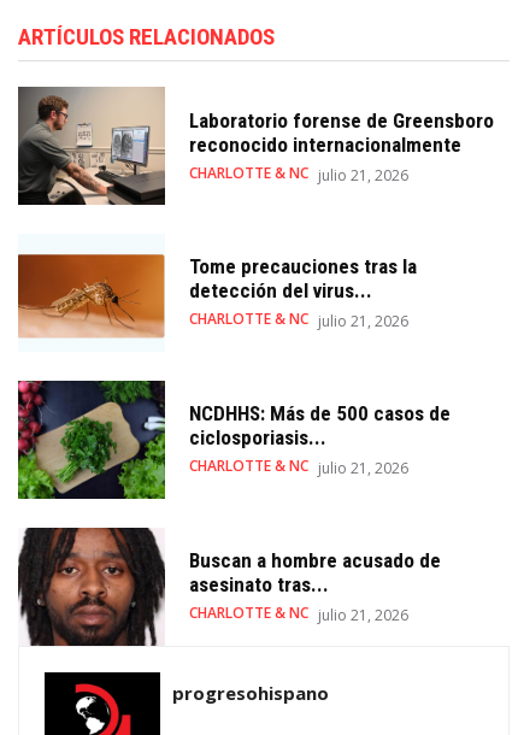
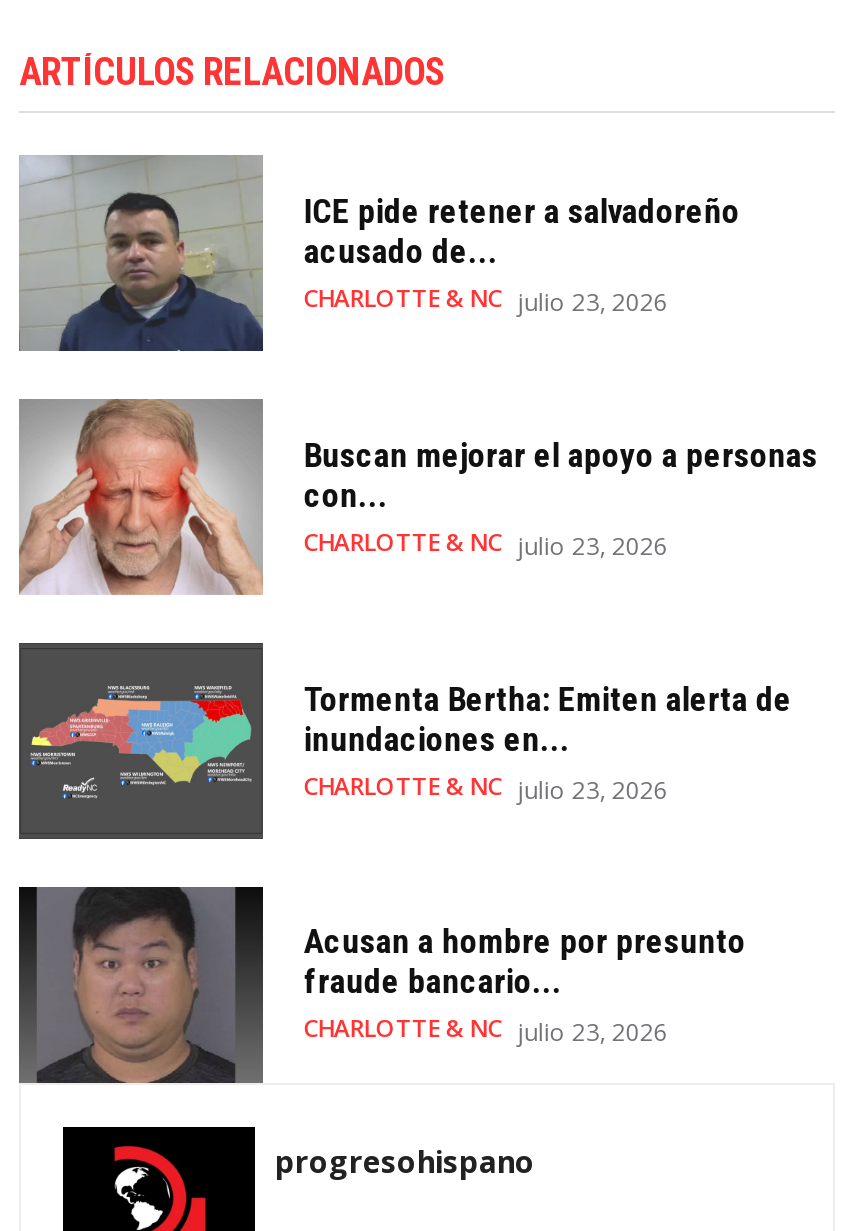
- [image]
- Laboratorio forense de Greensboro
- reconocido internacionalmente
- CHARLOTTE & NC julio 21, 2026
+ [image]
+ ICE pide retener a salvadoreño
+ acusado de...
+ CHARLOTTE & NC julio 23, 2026

- [image]
- Tome precauciones tras la
- detección del virus...
- CHARLOTTE & NC julio 21, 2026
+ [image]
+ Buscan mejorar el apoyo a personas
+ con...
+ CHARLOTTE & NC julio 23, 2026

- [image]
- NCDHHS: Más de 500 casos de
- ciclosporiasis...
- CHARLOTTE & NC julio 21, 2026
+ [image]
+ Tormenta Bertha: Emiten alerta de
+ inundaciones en...
+ CHARLOTTE & NC julio 23, 2026

- [image]
- Buscan a hombre acusado de
- asesinato tras...
- CHARLOTTE & NC julio 21, 2026
+ [image]
+ Acusan a hombre por presunto
+ fraude bancario...
+ CHARLOTTE & NC julio 23, 2026
